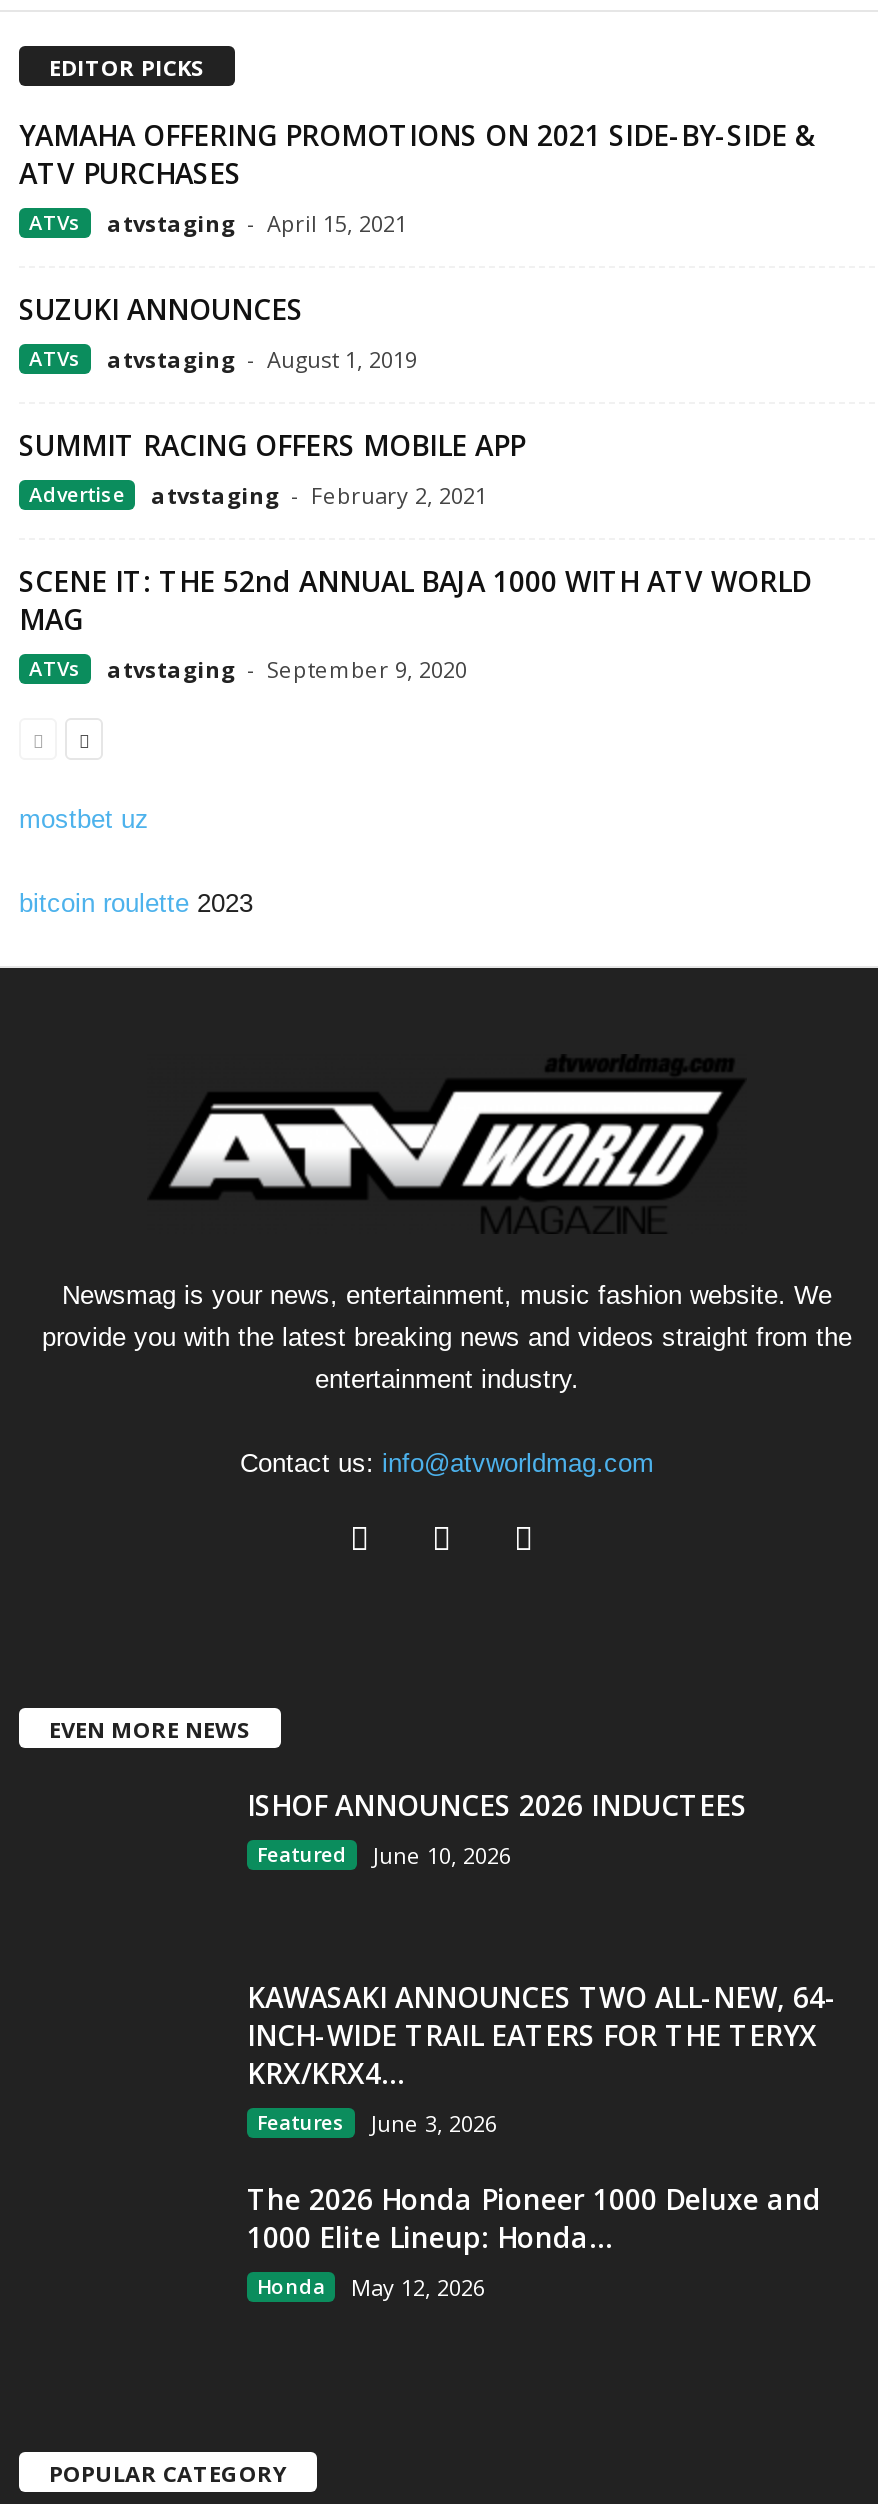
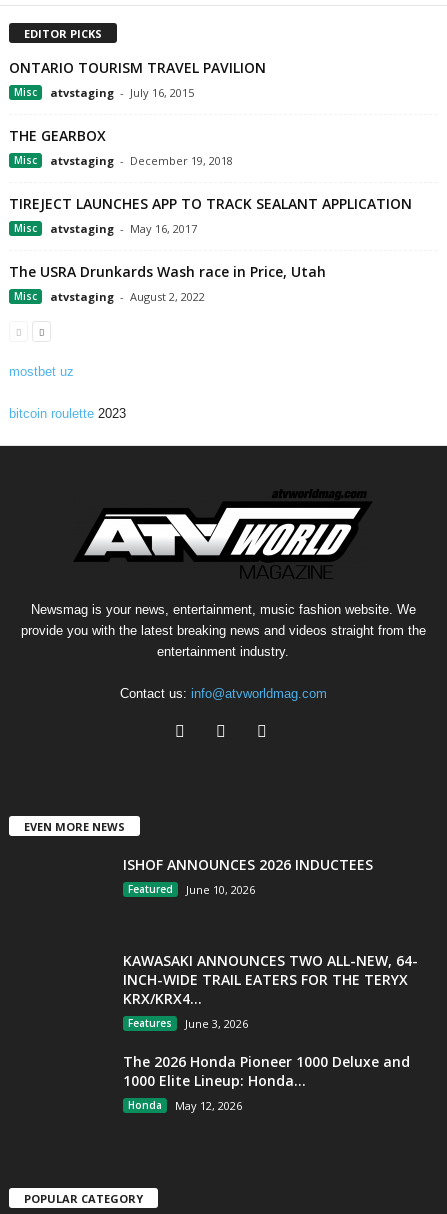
- YAMAHA OFFERING PROMOTIONS ON 2021 SIDE-BY-SIDE &
- ATV PURCHASES
- ATVs
- atvstaging - April 15, 2021
+ ONTARIO TOURISM TRAVEL PAVILION
+ Misc
+ atvstaging - July 16, 2015

- SUZUKI ANNOUNCES
- ATVs
- atvstaging - August 1, 2019
+ THE GEARBOX
+ Misc
+ atvstaging - December 19, 2018

- SUMMIT RACING OFFERS MOBILE APP
- Advertise
- atvstaging - February 2, 2021
+ TIREJECT LAUNCHES APP TO TRACK SEALANT APPLICATION
+ Misc
+ atvstaging - May 16, 2017

- SCENE IT: THE 52nd ANNUAL BAJA 1000 WITH ATV WORLD
- MAG
- ATVs
- atvstaging - September 9, 2020
+ The USRA Drunkards Wash race in Price, Utah
+ Misc
+ atvstaging - August 2, 2022
